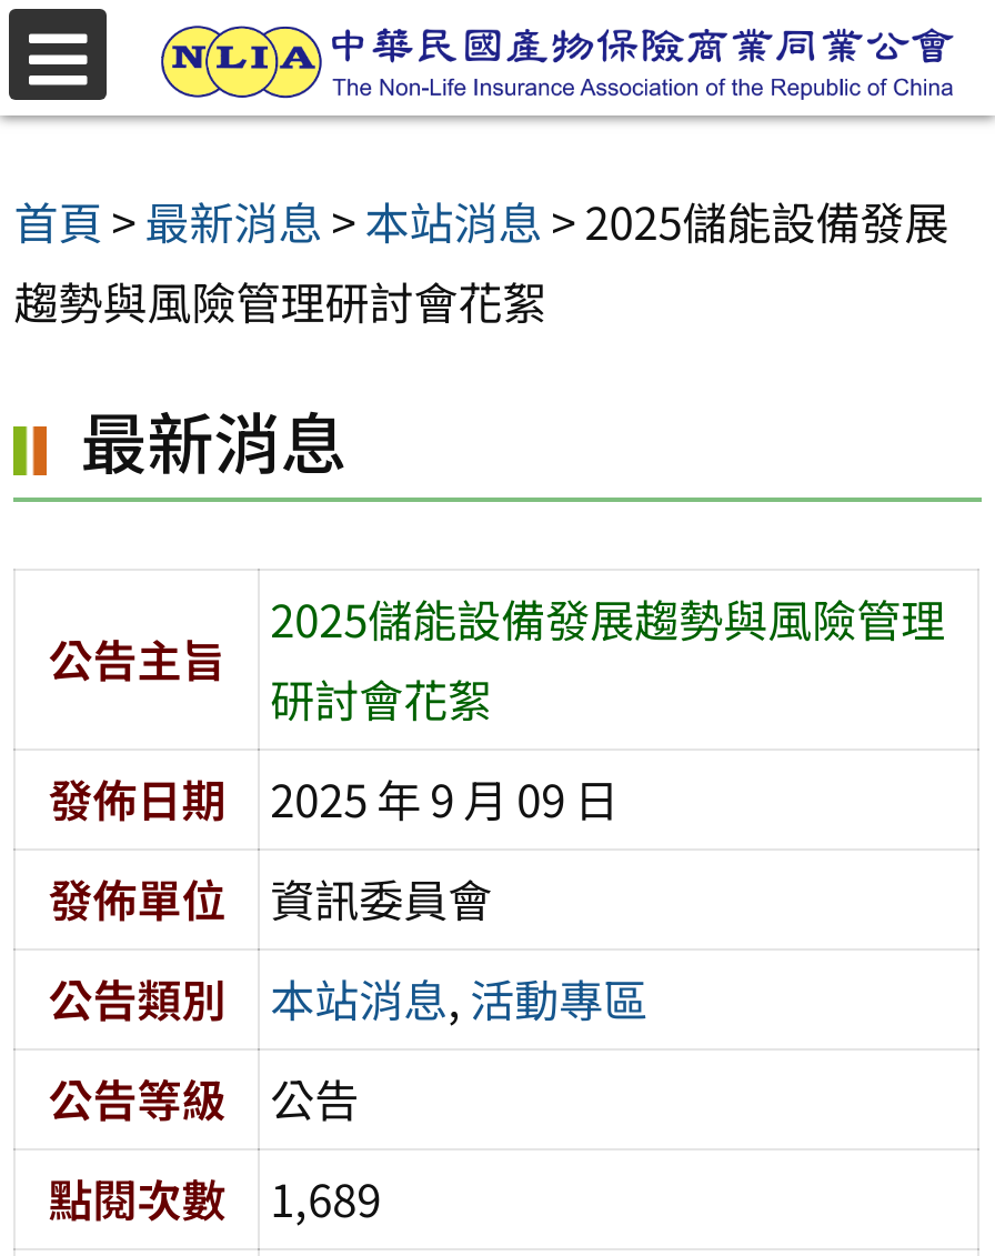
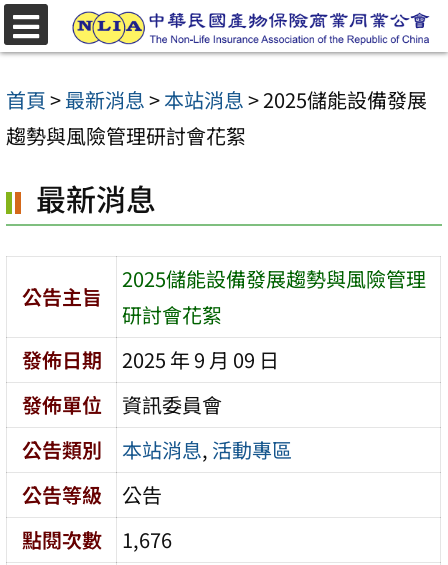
- 點閱次數 1,689
+ 點閱次數 1,676
